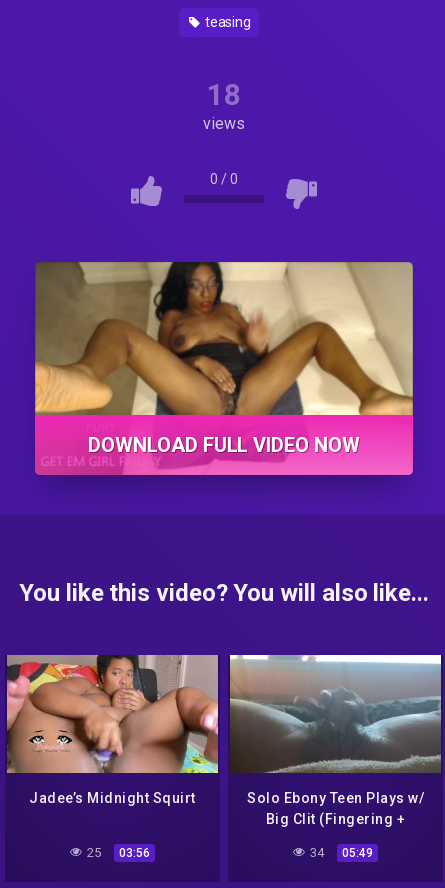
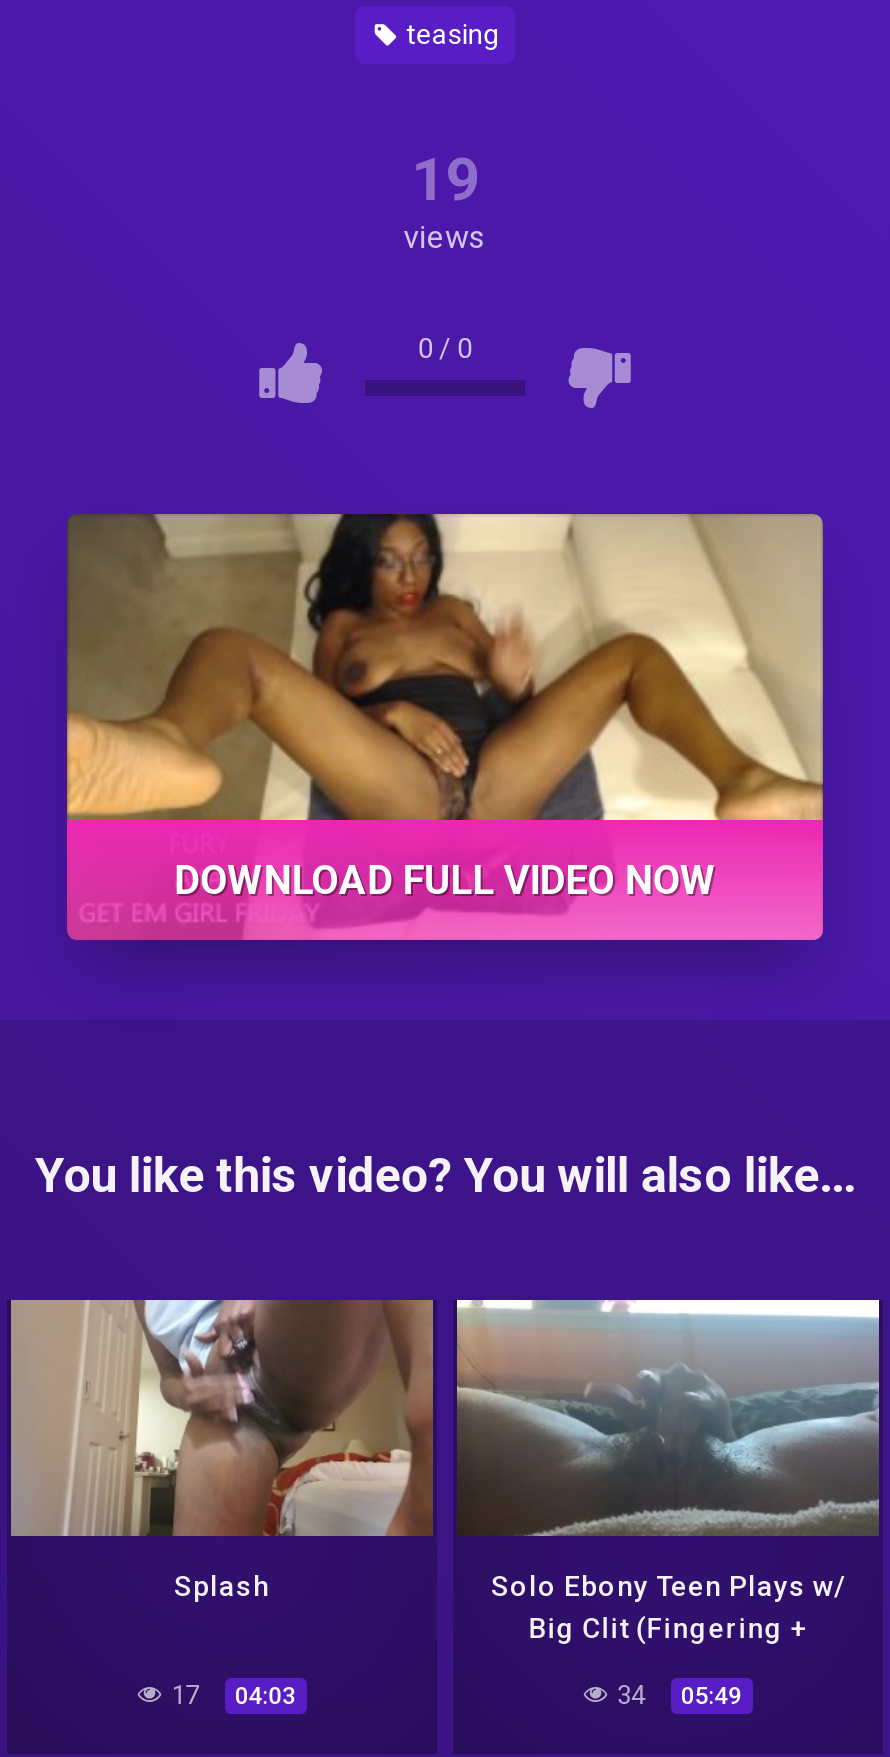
- 18
+ 19

- [image]
- Jadee’s Midnight Squirt
+ [image]
+ Splash

- 25
- 03:56
+ 17
+ 04:03
